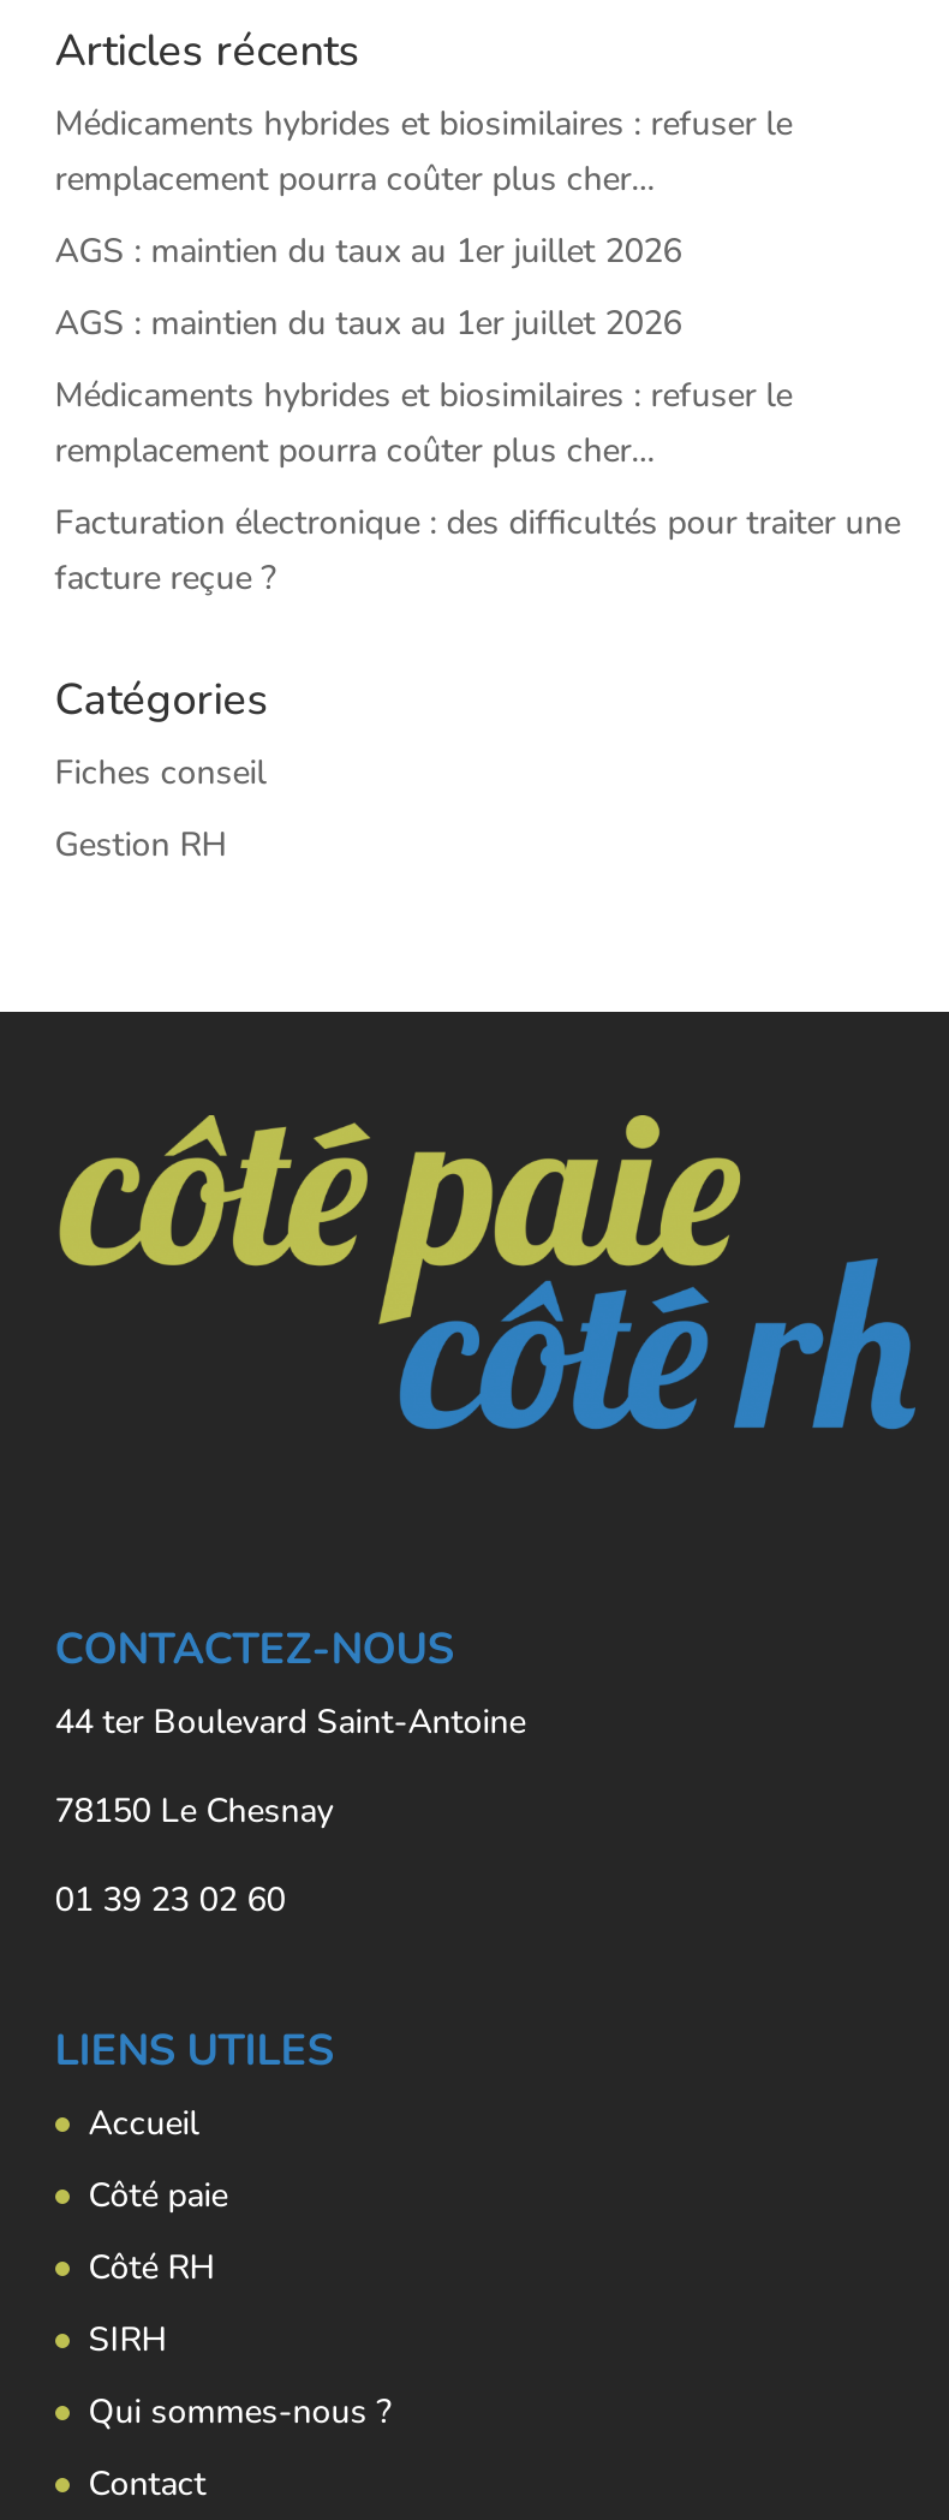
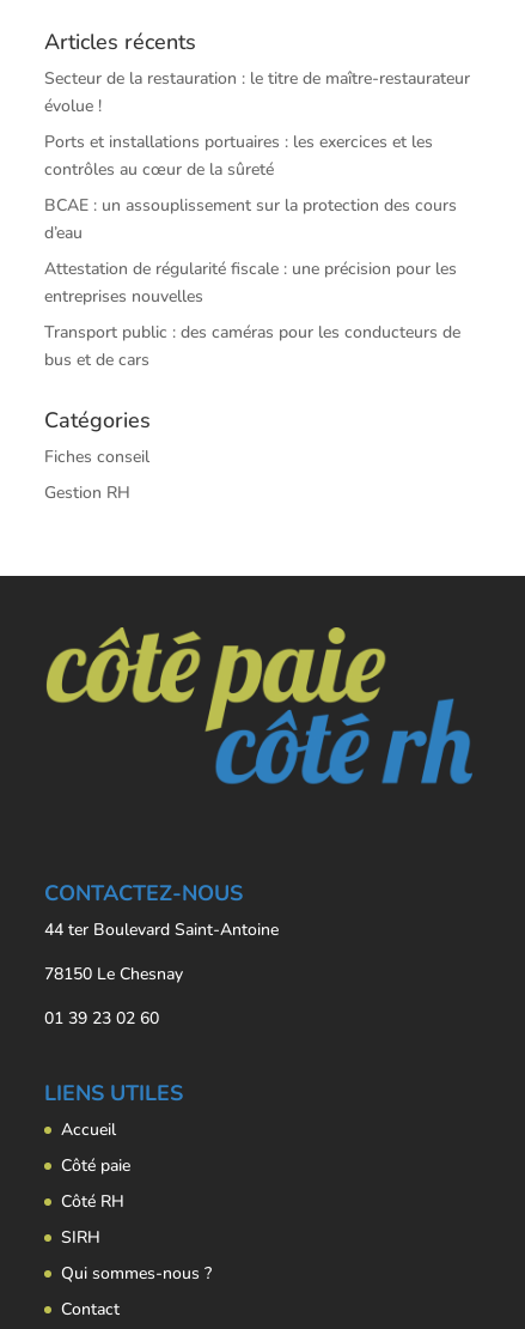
- Médicaments hybrides et biosimilaires : refuser le
- remplacement pourra coûter plus cher…
+ Secteur de la restauration : le titre de maître-restaurateur
+ évolue !

- AGS : maintien du taux au 1er juillet 2026
+ Ports et installations portuaires : les exercices et les
+ contrôles au cœur de la sûreté

- AGS : maintien du taux au 1er juillet 2026
+ BCAE : un assouplissement sur la protection des cours
+ d’eau

- Médicaments hybrides et biosimilaires : refuser le
- remplacement pourra coûter plus cher…
+ Attestation de régularité fiscale : une précision pour les
+ entreprises nouvelles

- Facturation électronique : des difficultés pour traiter une
- facture reçue ?
+ Transport public : des caméras pour les conducteurs de
+ bus et de cars
